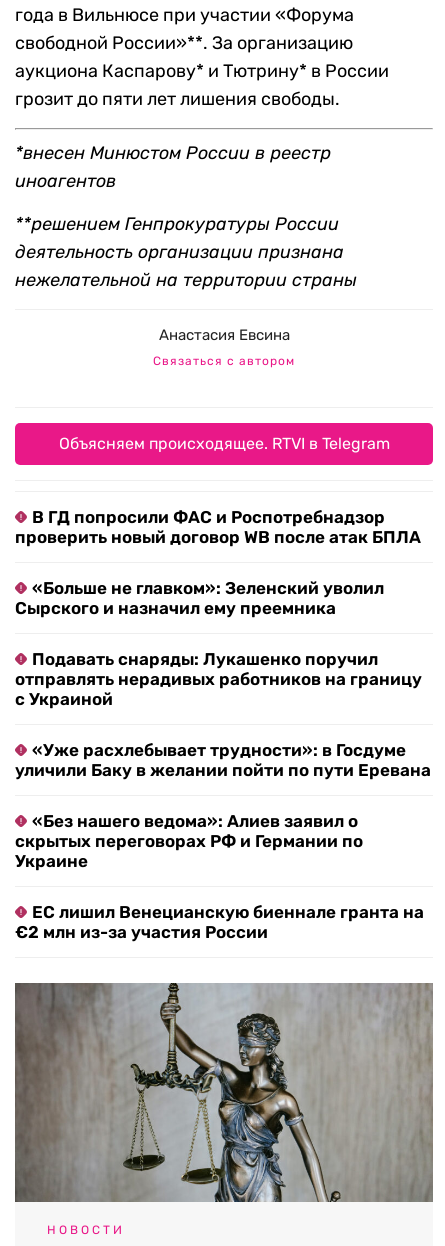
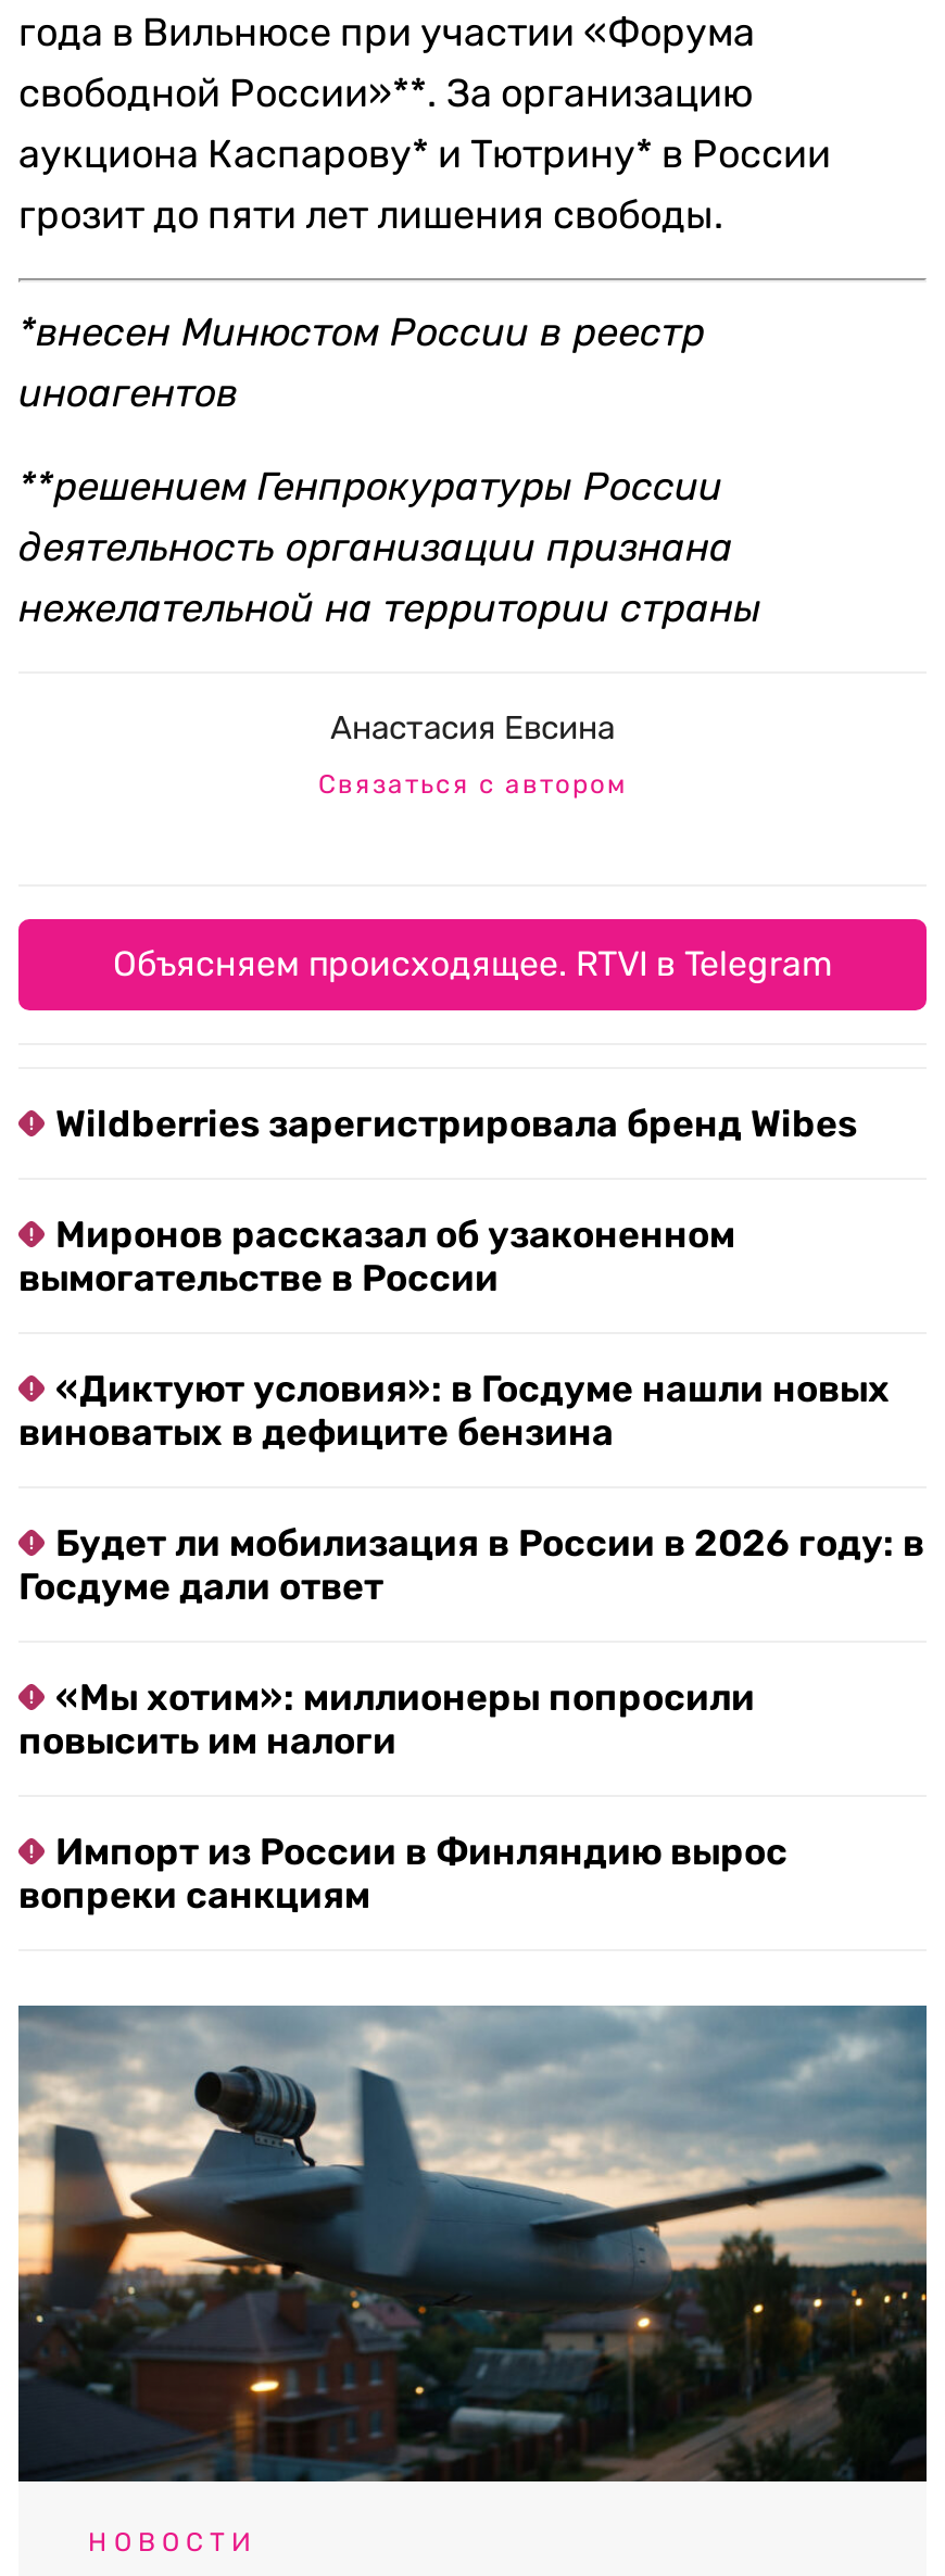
- В ГД попросили ФАС и Роспотребнадзор
- проверить новый договор WB после атак БПЛА
+ Wildberries зарегистрировала бренд Wibes

- «Больше не главком»: Зеленский уволил
- Сырского и назначил ему преемника
+ Миронов рассказал об узаконенном
+ вымогательстве в России

- Подавать снаряды: Лукашенко поручил
- отправлять нерадивых работников на границу
- с Украиной
+ «Диктуют условия»: в Госдуме нашли новых
+ виноватых в дефиците бензина

- «Уже расхлебывает трудности»: в Госдуме
- уличили Баку в желании пойти по пути Еревана
+ Будет ли мобилизация в России в 2026 году: в
+ Госдуме дали ответ

- «Без нашего ведома»: Алиев заявил о
- скрытых переговорах РФ и Германии по
- Украине
+ «Мы хотим»: миллионеры попросили
+ повысить им налоги

- ЕС лишил Венецианскую биеннале гранта на
- €2 млн из-за участия России
+ Импорт из России в Финляндию вырос
+ вопреки санкциям

- [image]
+ [image]
